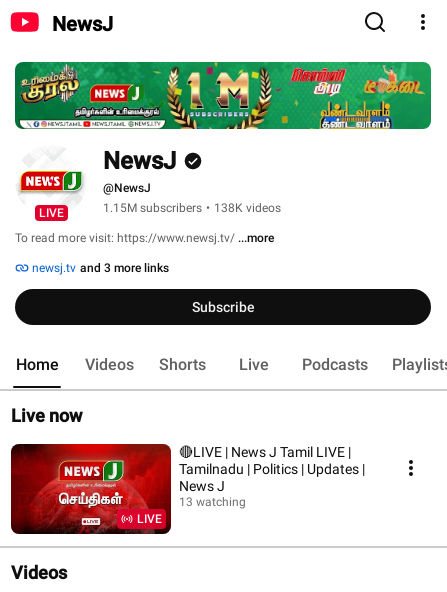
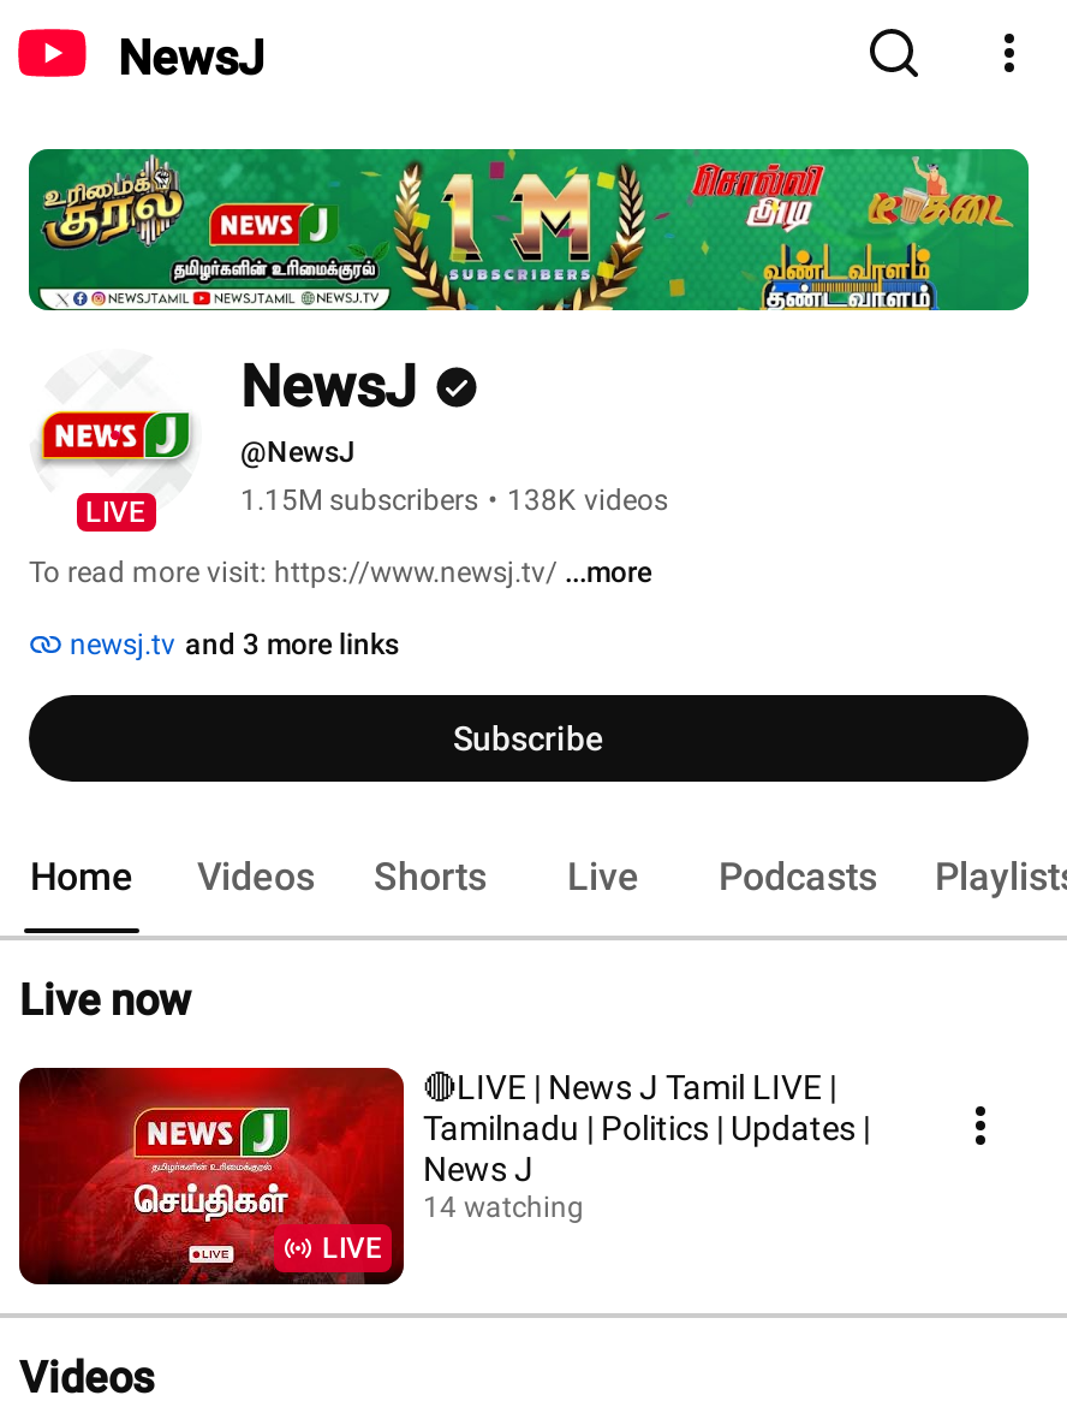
- 13 watching
+ 14 watching
